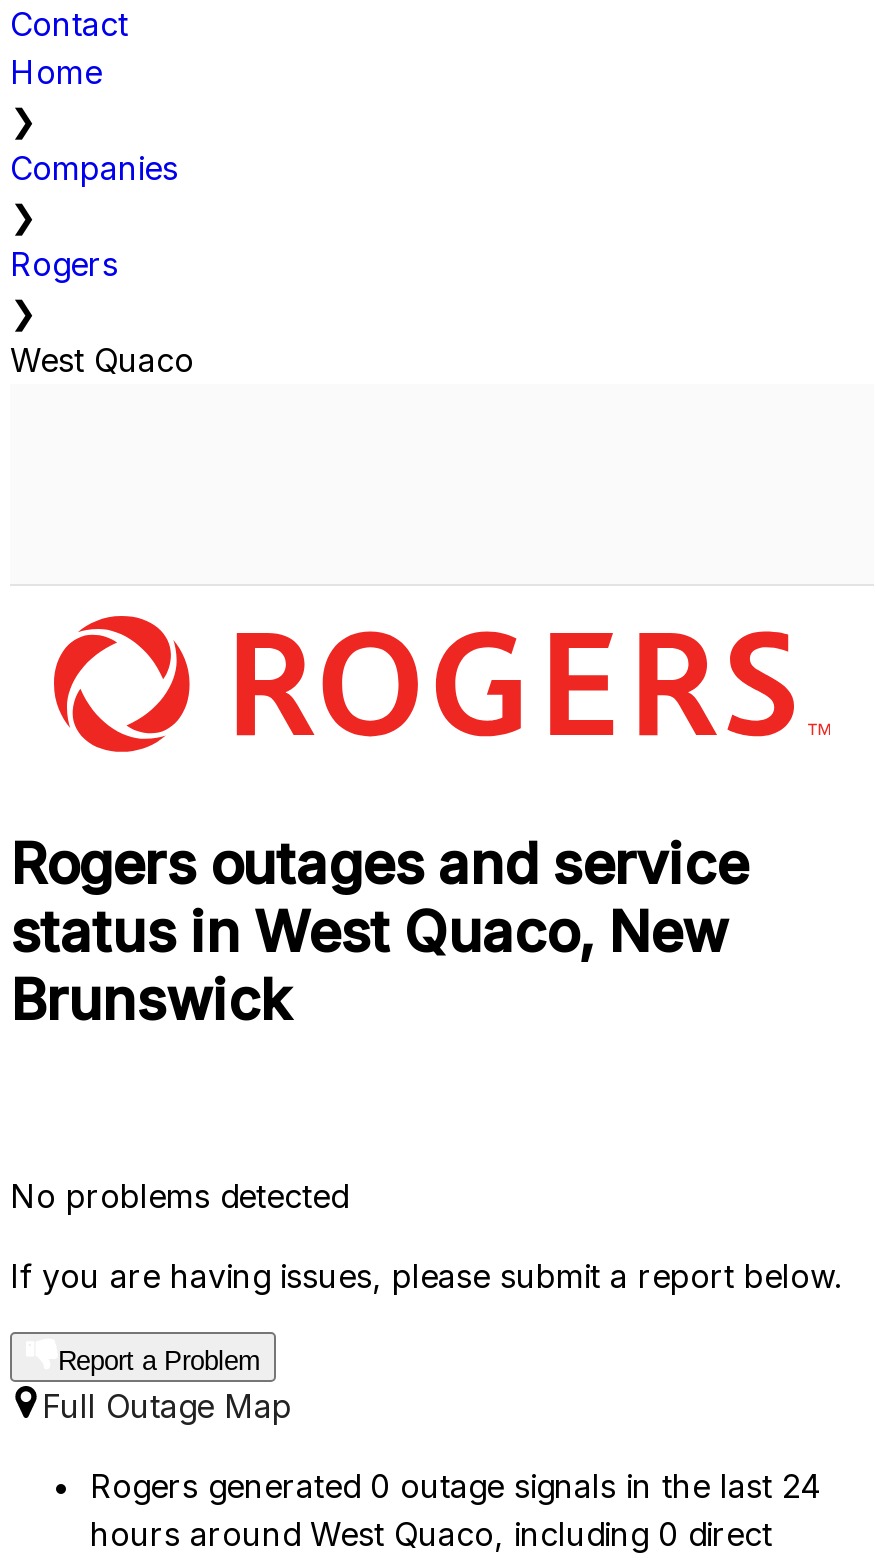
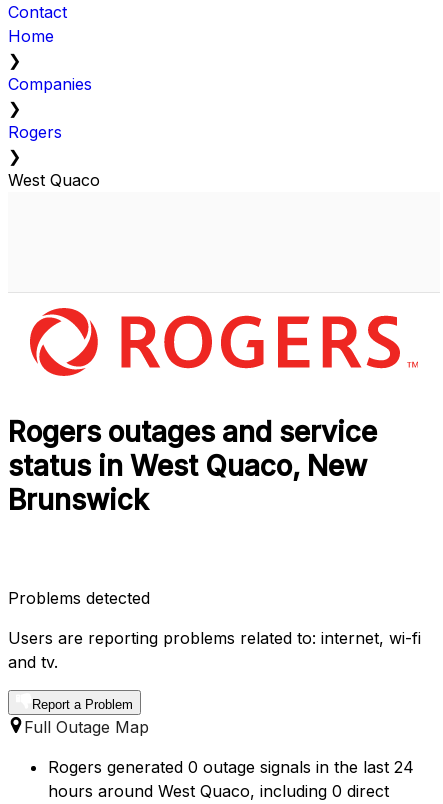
- No problems detected
+ Problems detected

- If you are having issues, please submit a report below.
+ Users are reporting problems related to: internet, wi-fi
+ and tv.
